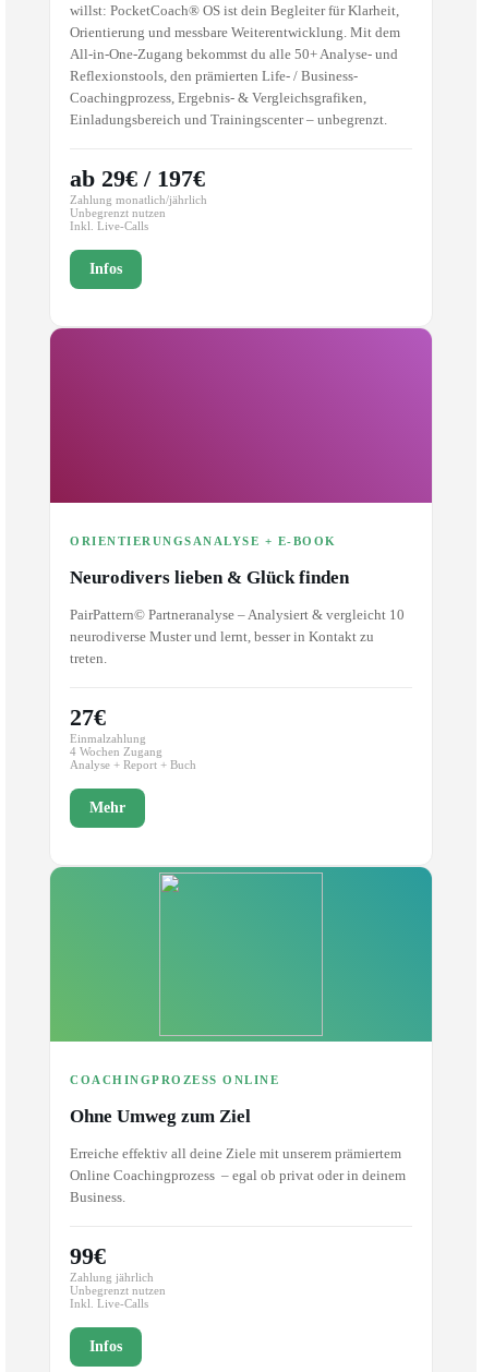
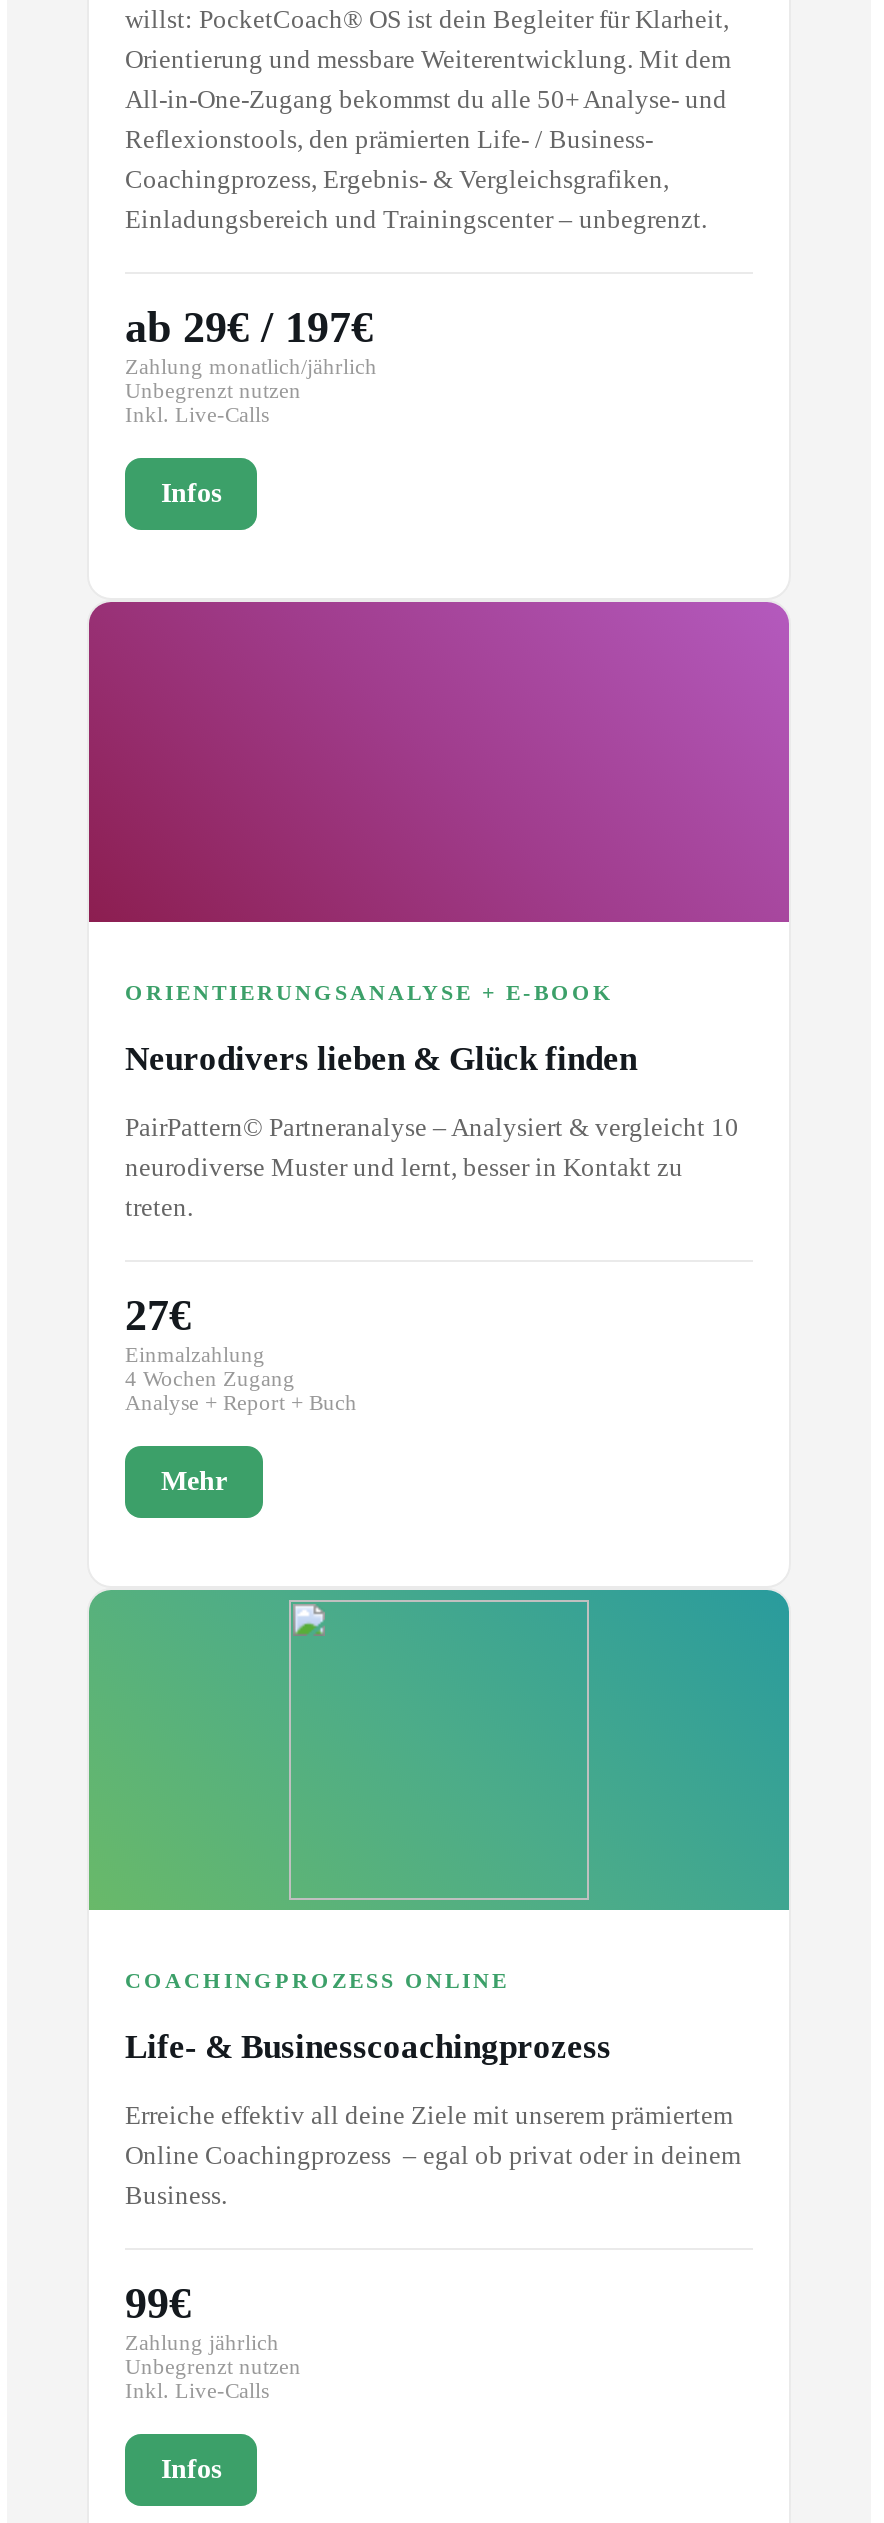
- Ohne Umweg zum Ziel
+ Life- & Businesscoachingprozess
